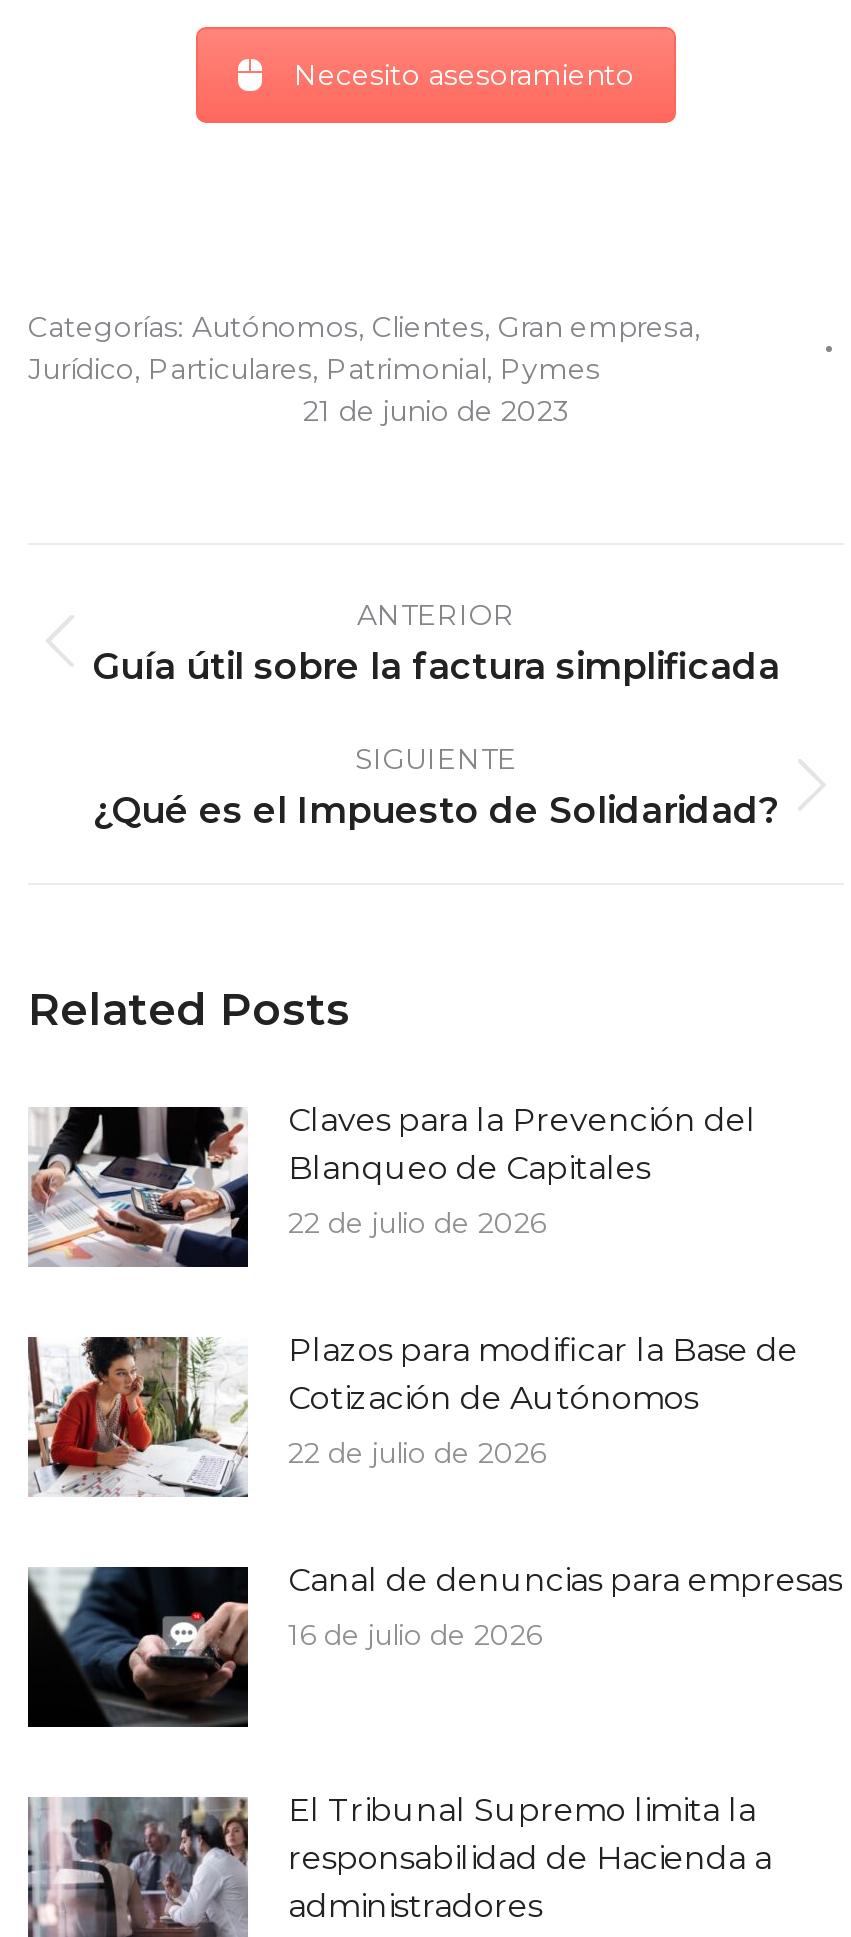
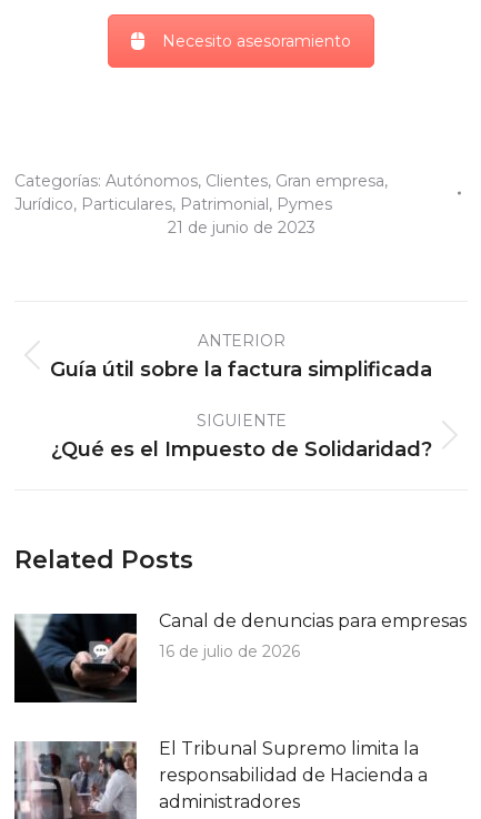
- [image]
- Claves para la Prevención del
- Blanqueo de Capitales
- 22 de julio de 2026
- Plazos para modificar la Base de
- Cotización de Autónomos
- 22 de julio de 2026

- [image]
